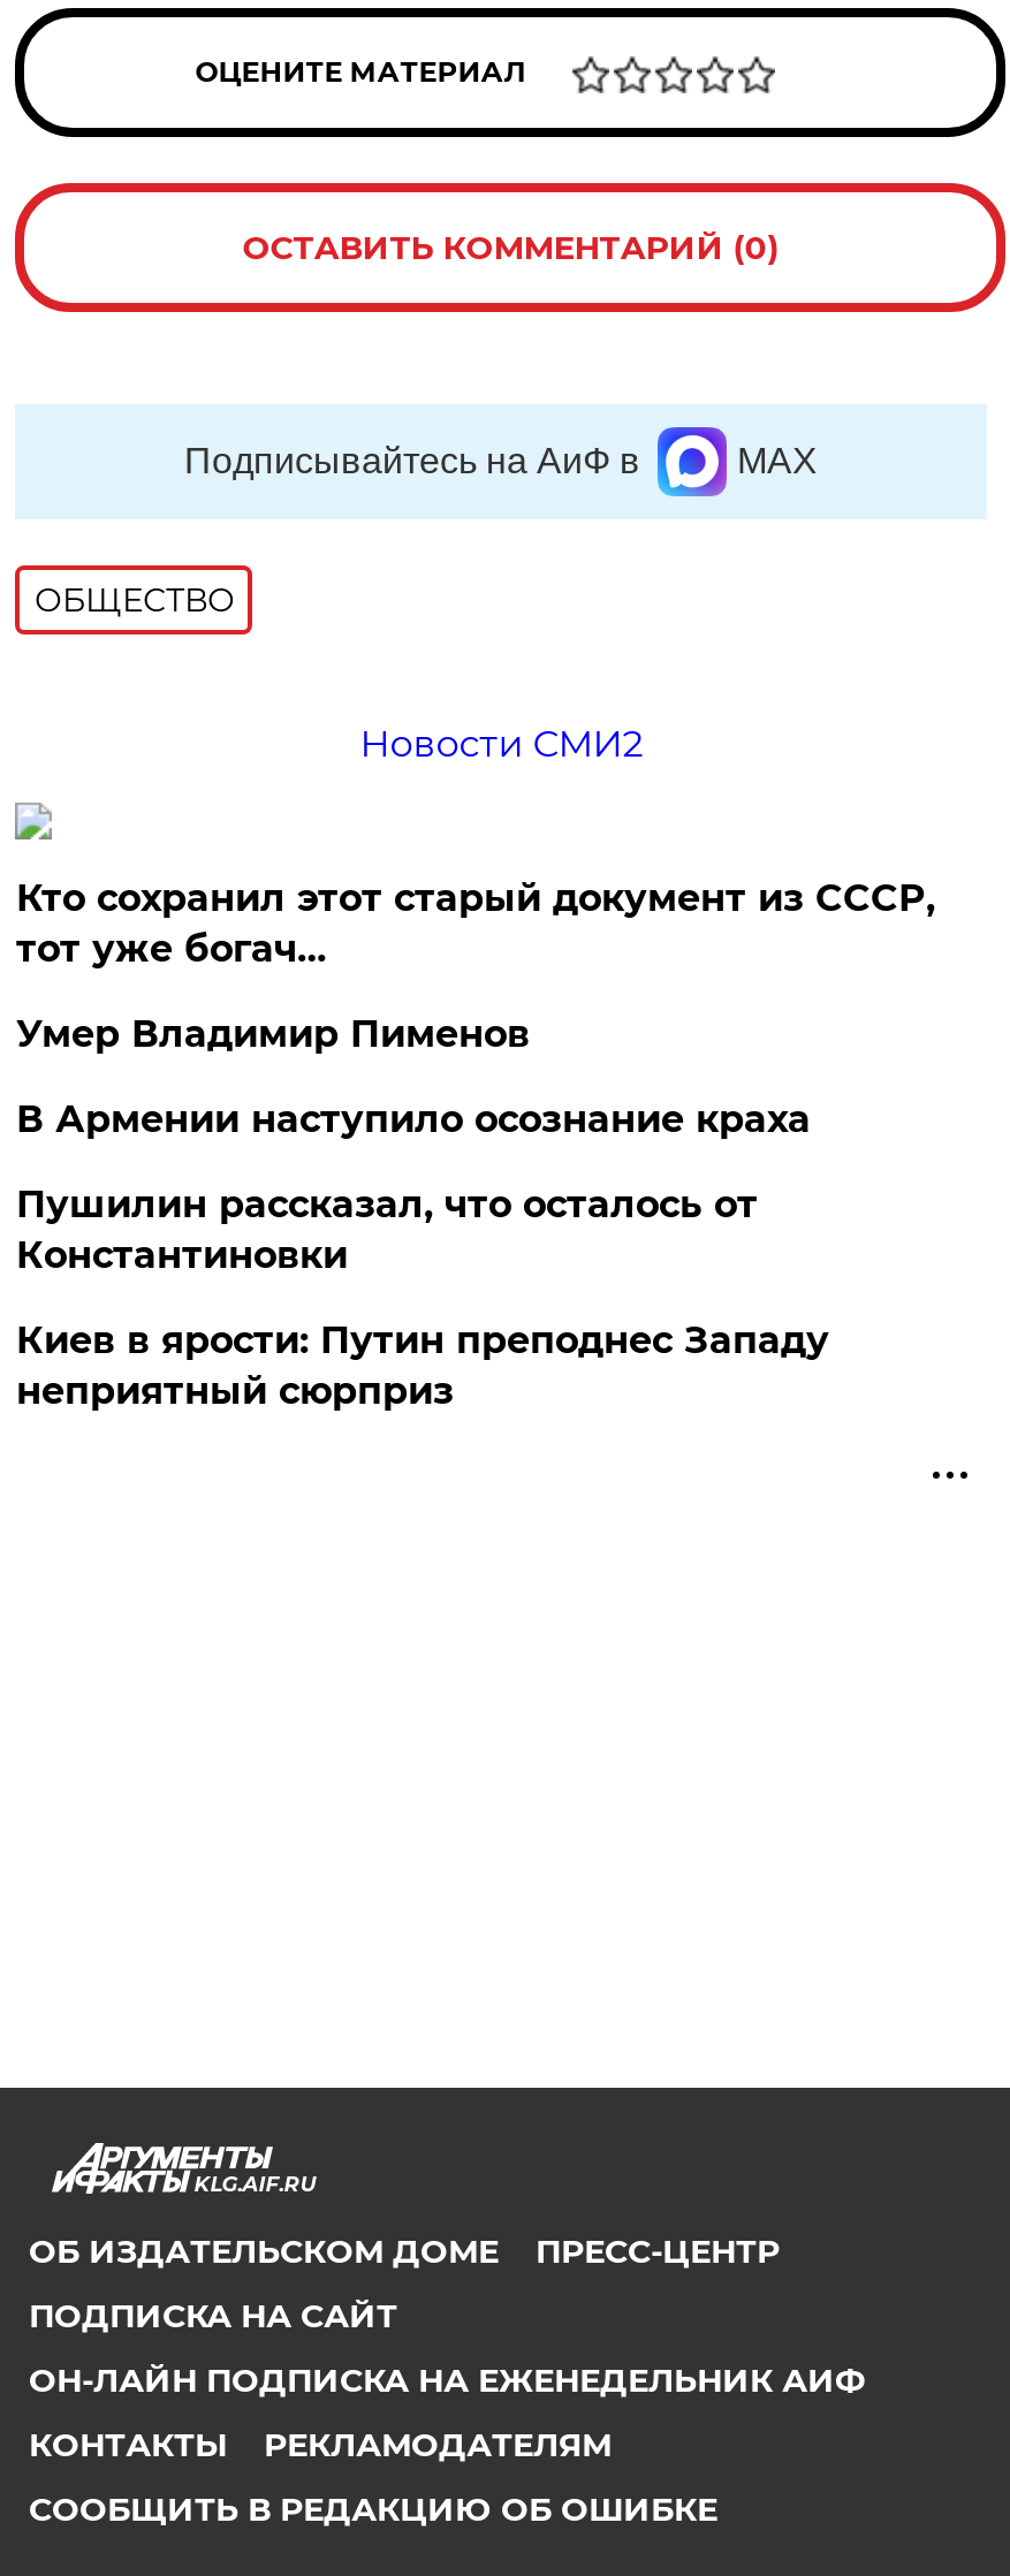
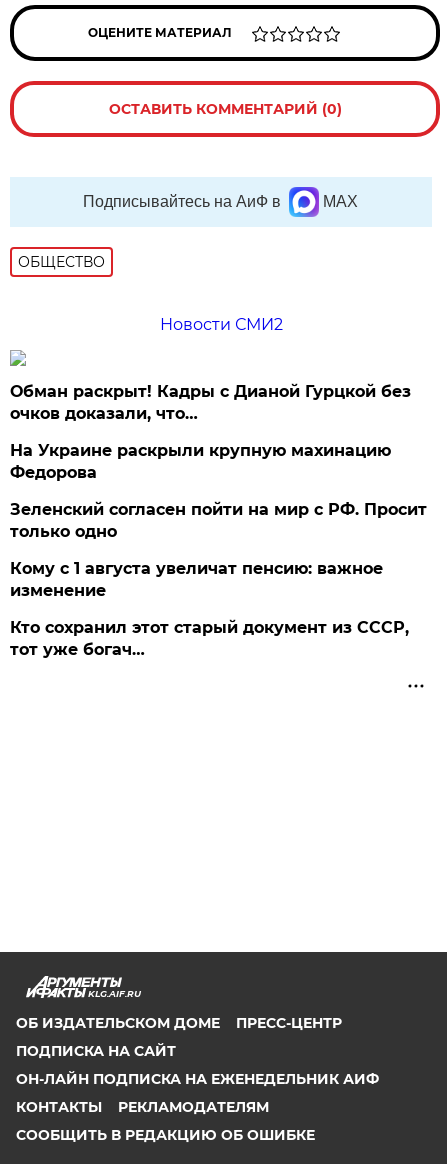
+ Обман раскрыт! Кадры с Дианой Гурцкой без
+ очков доказали, что…
+ На Украине раскрыли крупную махинацию
+ Федорова
+ Зеленский согласен пойти на мир с РФ. Просит
+ только одно
+ Кому с 1 августа увеличат пенсию: важное
+ изменение

moved down: Кто сохранил этот старый документ из СССР, | тот уже богач…

- Умер Владимир Пименов
- В Армении наступило осознание краха
- Пушилин рассказал, что осталось от
- Константиновки
- Киев в ярости: Путин преподнес Западу
- неприятный сюрприз
